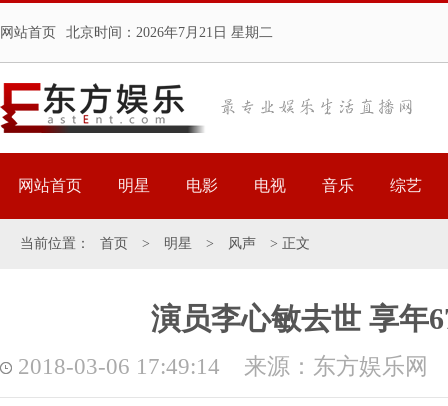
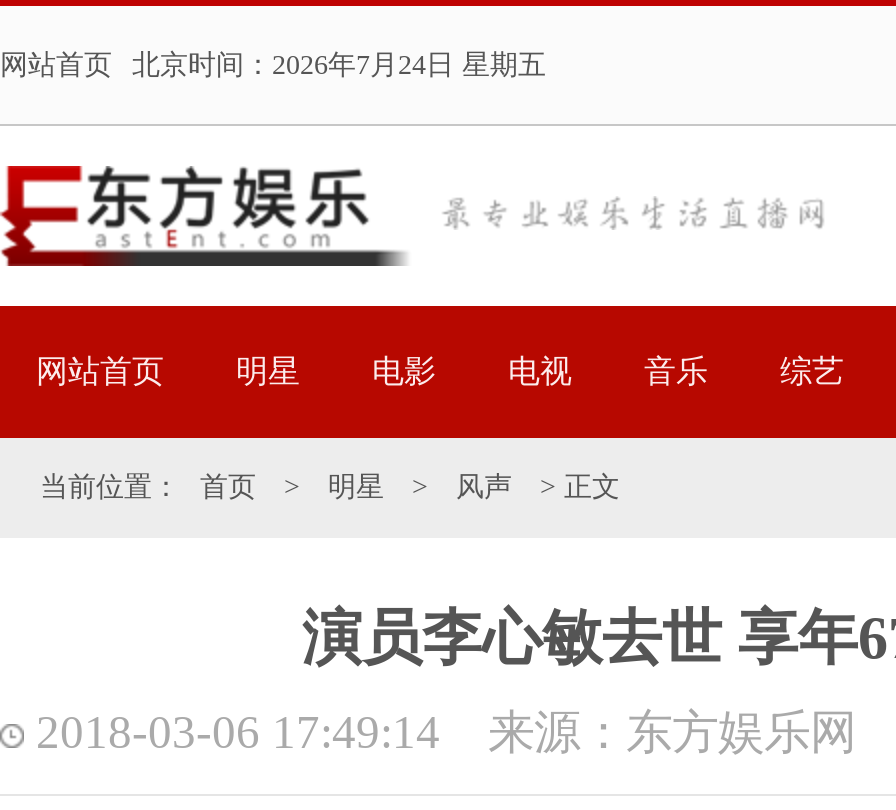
- 北京时间：2026年7月21日 星期二
+ 北京时间：2026年7月24日 星期五
